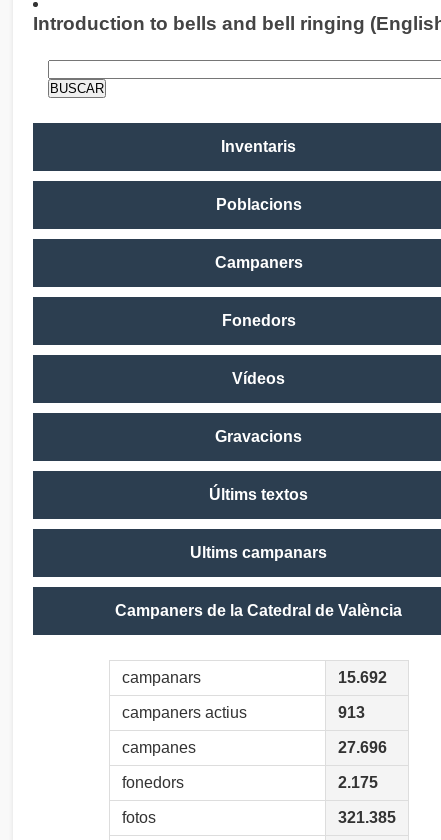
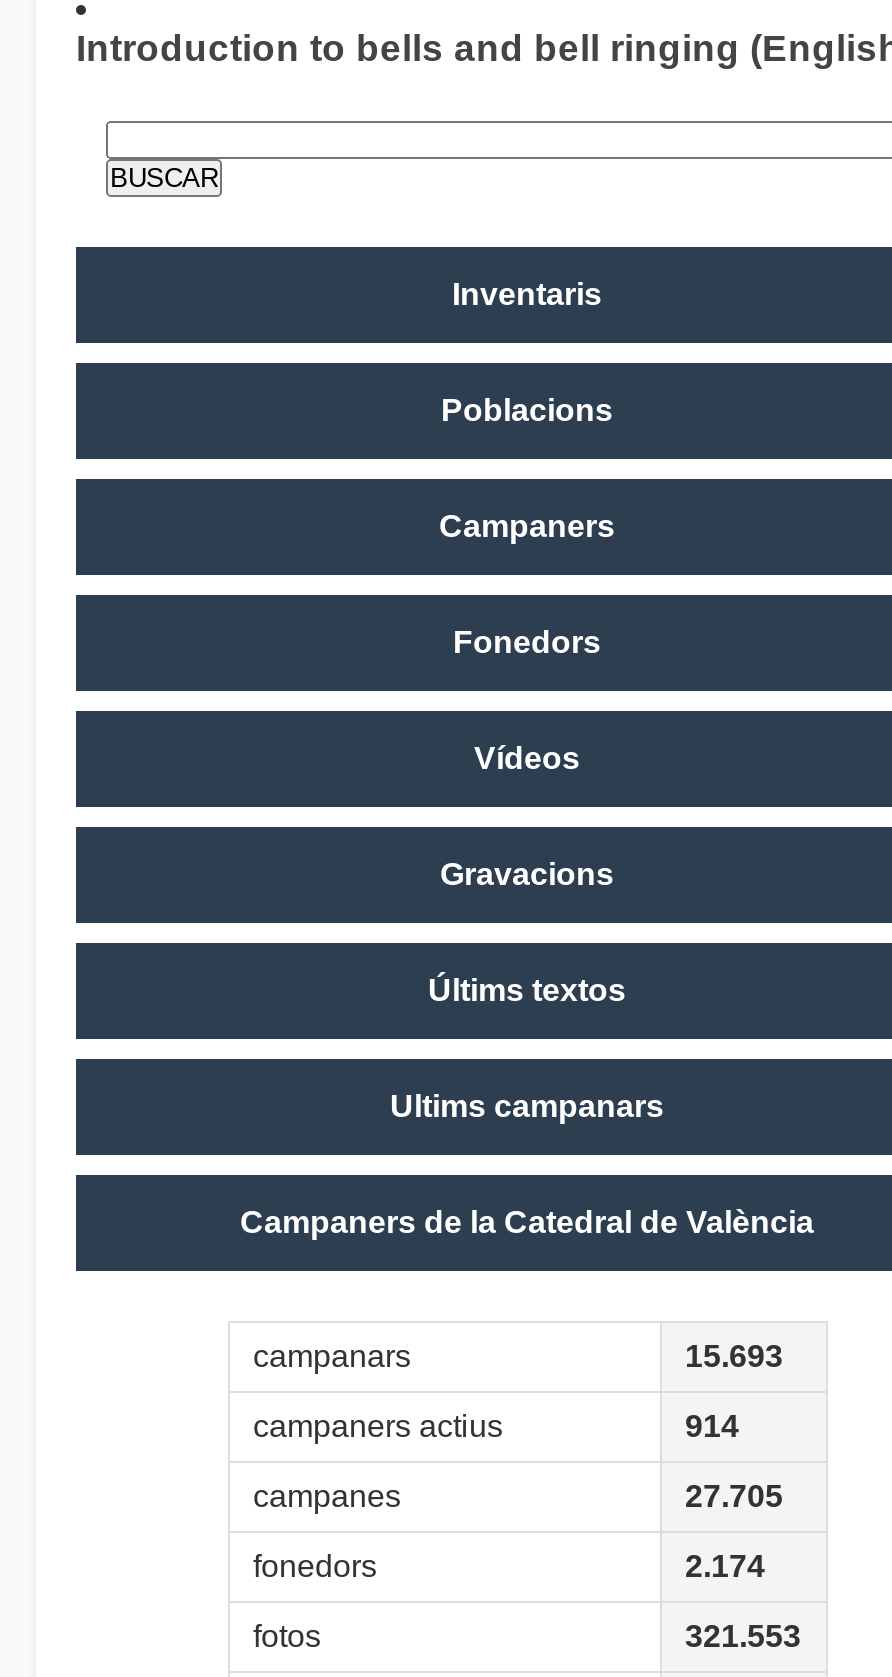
- 15.692
+ 15.693

- 913
+ 914

- 27.696
+ 27.705

- 2.175
+ 2.174

- 321.385
+ 321.553
